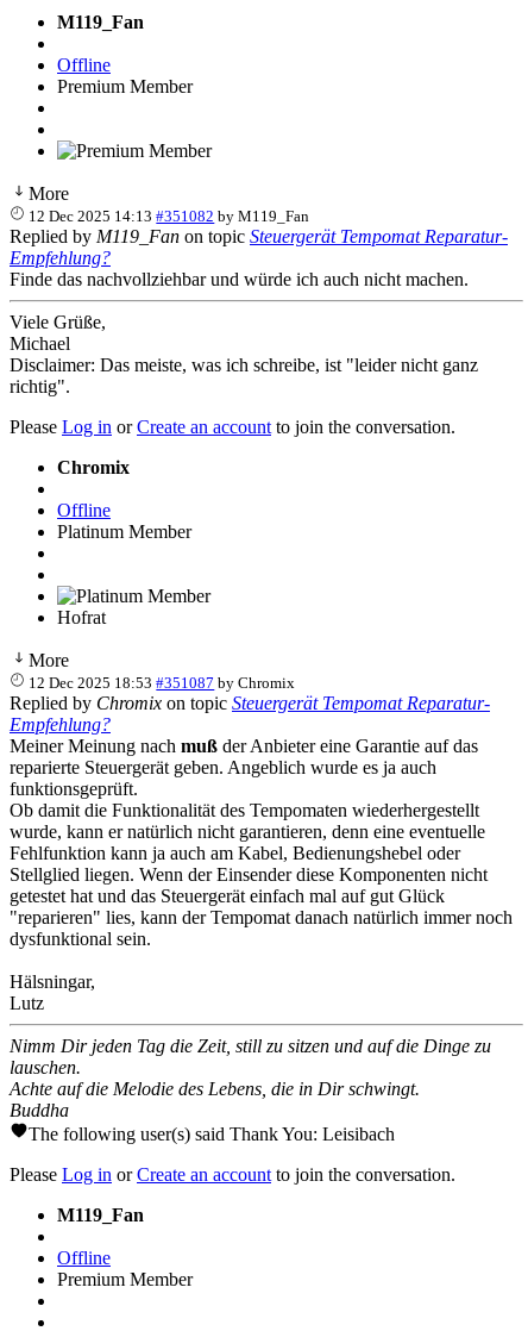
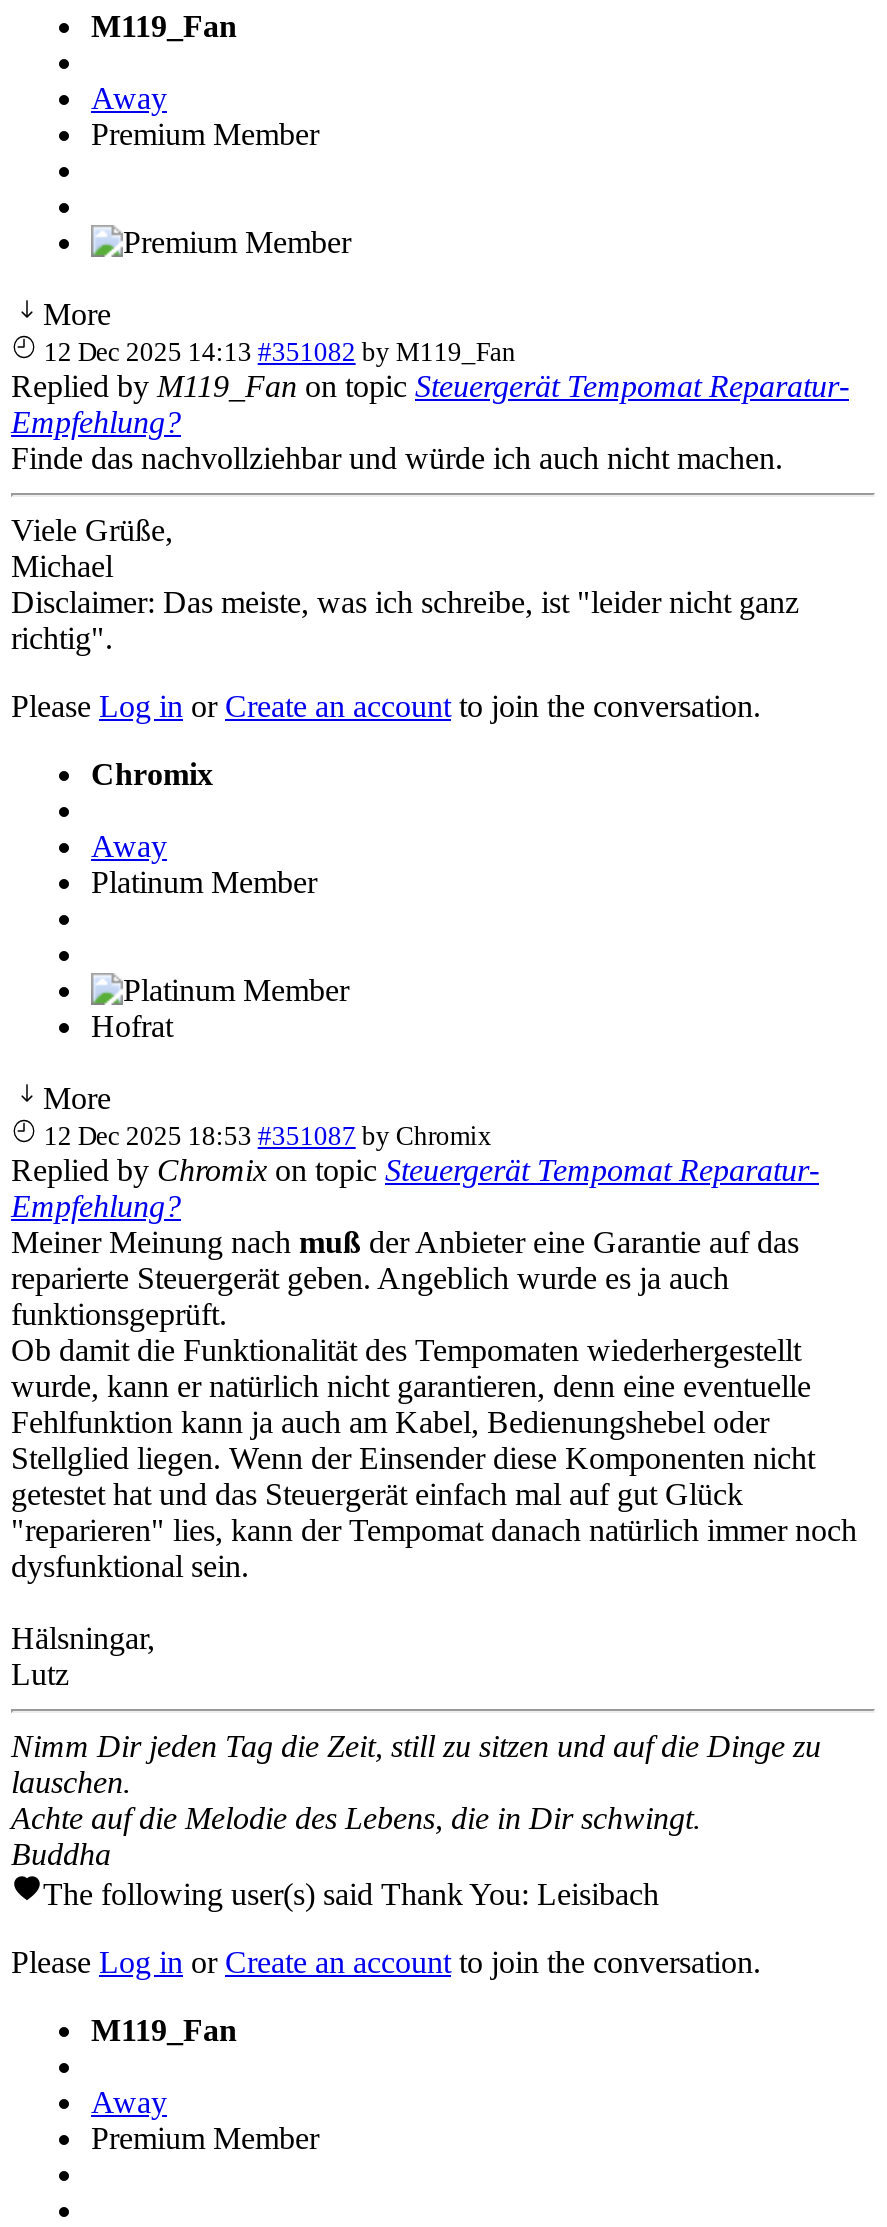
- Offline
+ Away

- Offline
+ Away

- Offline
+ Away
